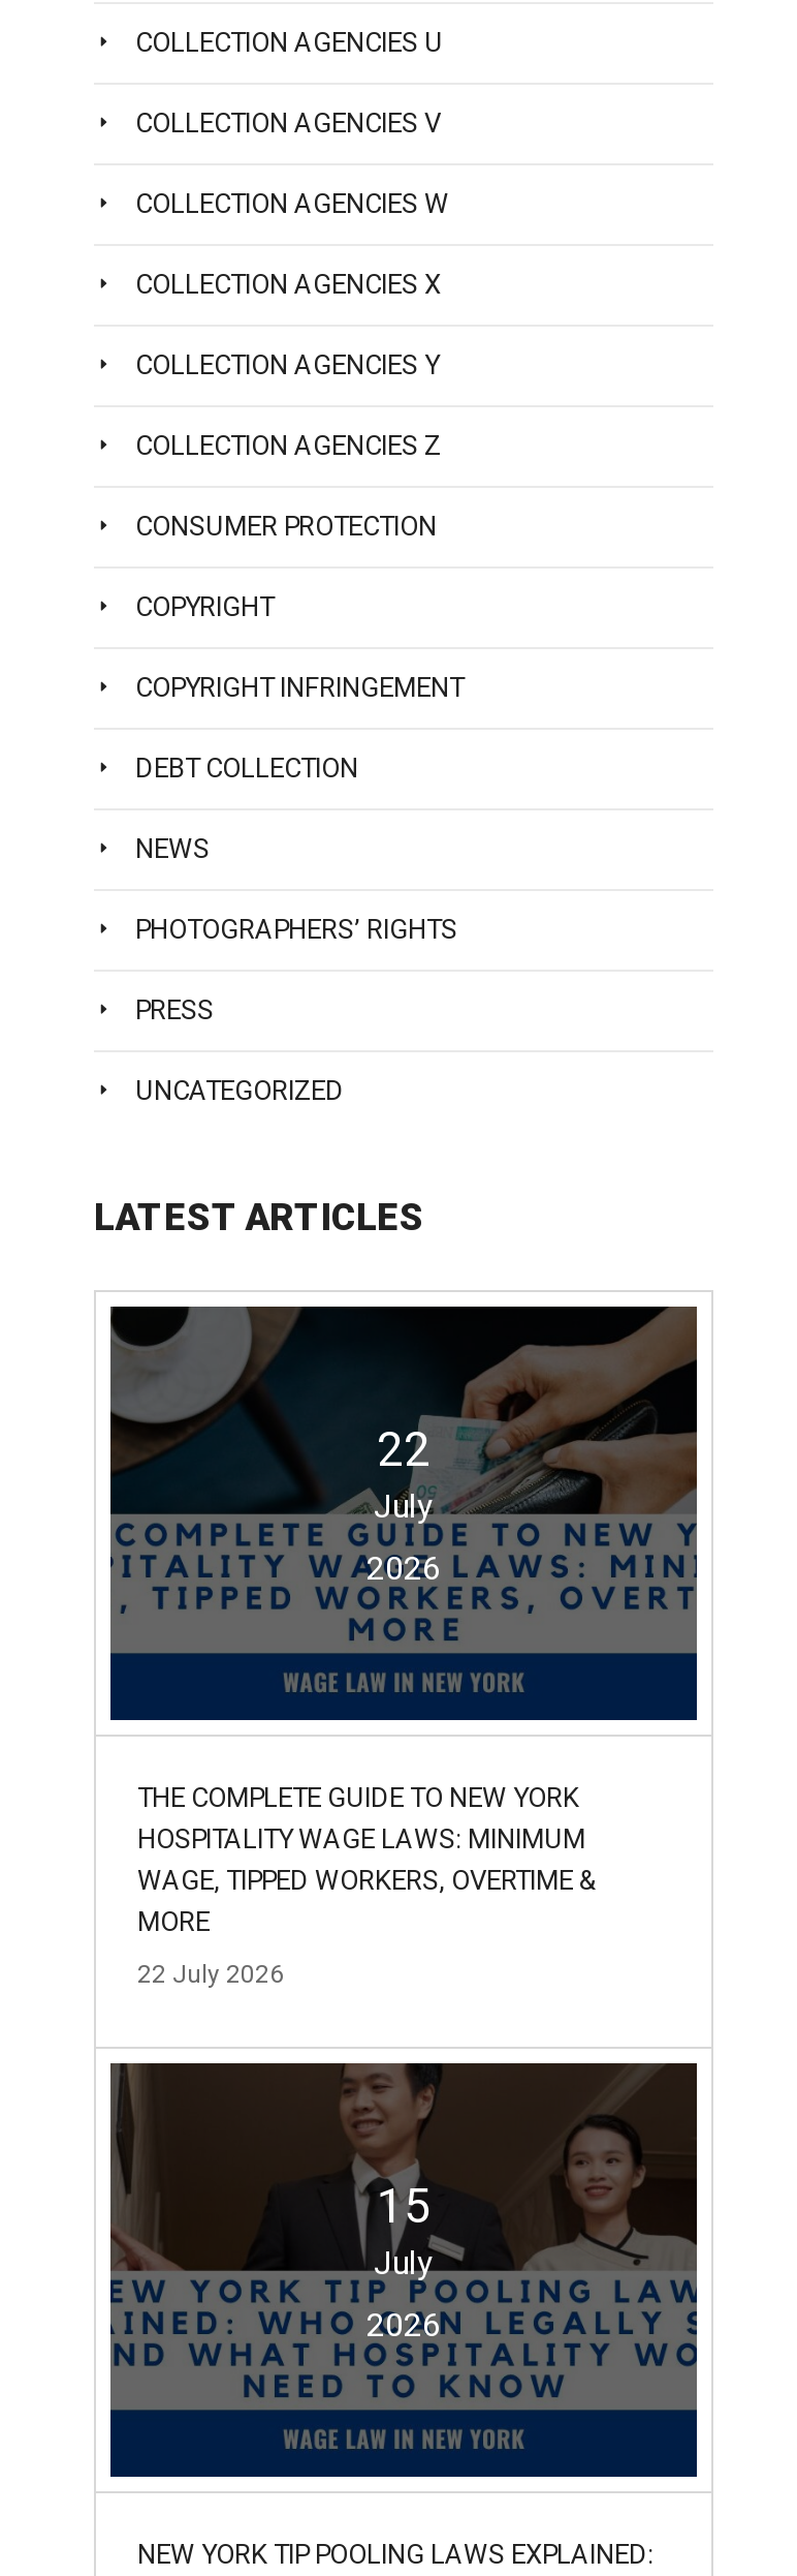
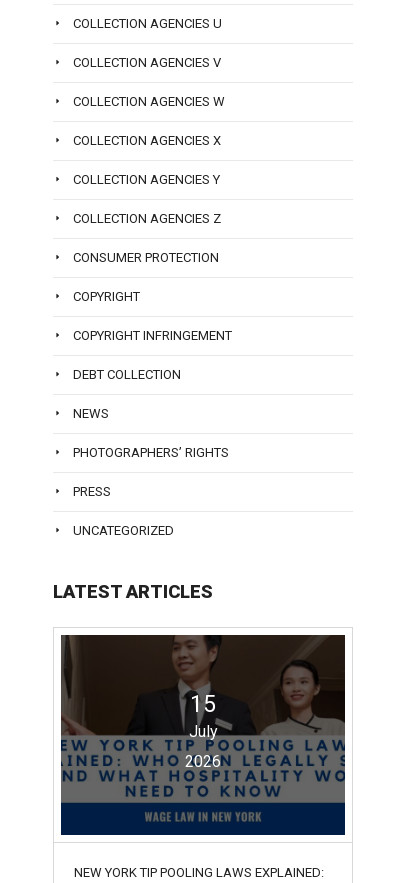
- [image]
- 22
- July
- 2026

- THE COMPLETE GUIDE TO NEW YORK
- HOSPITALITY WAGE LAWS: MINIMUM
- WAGE, TIPPED WORKERS, OVERTIME &
- MORE
- 22 July 2026
